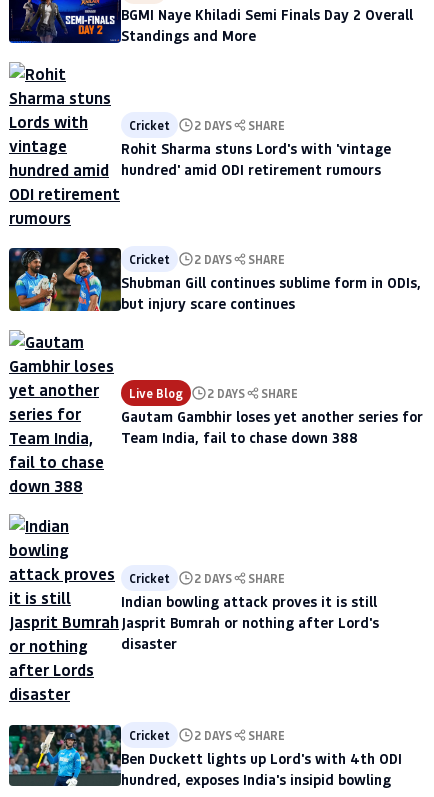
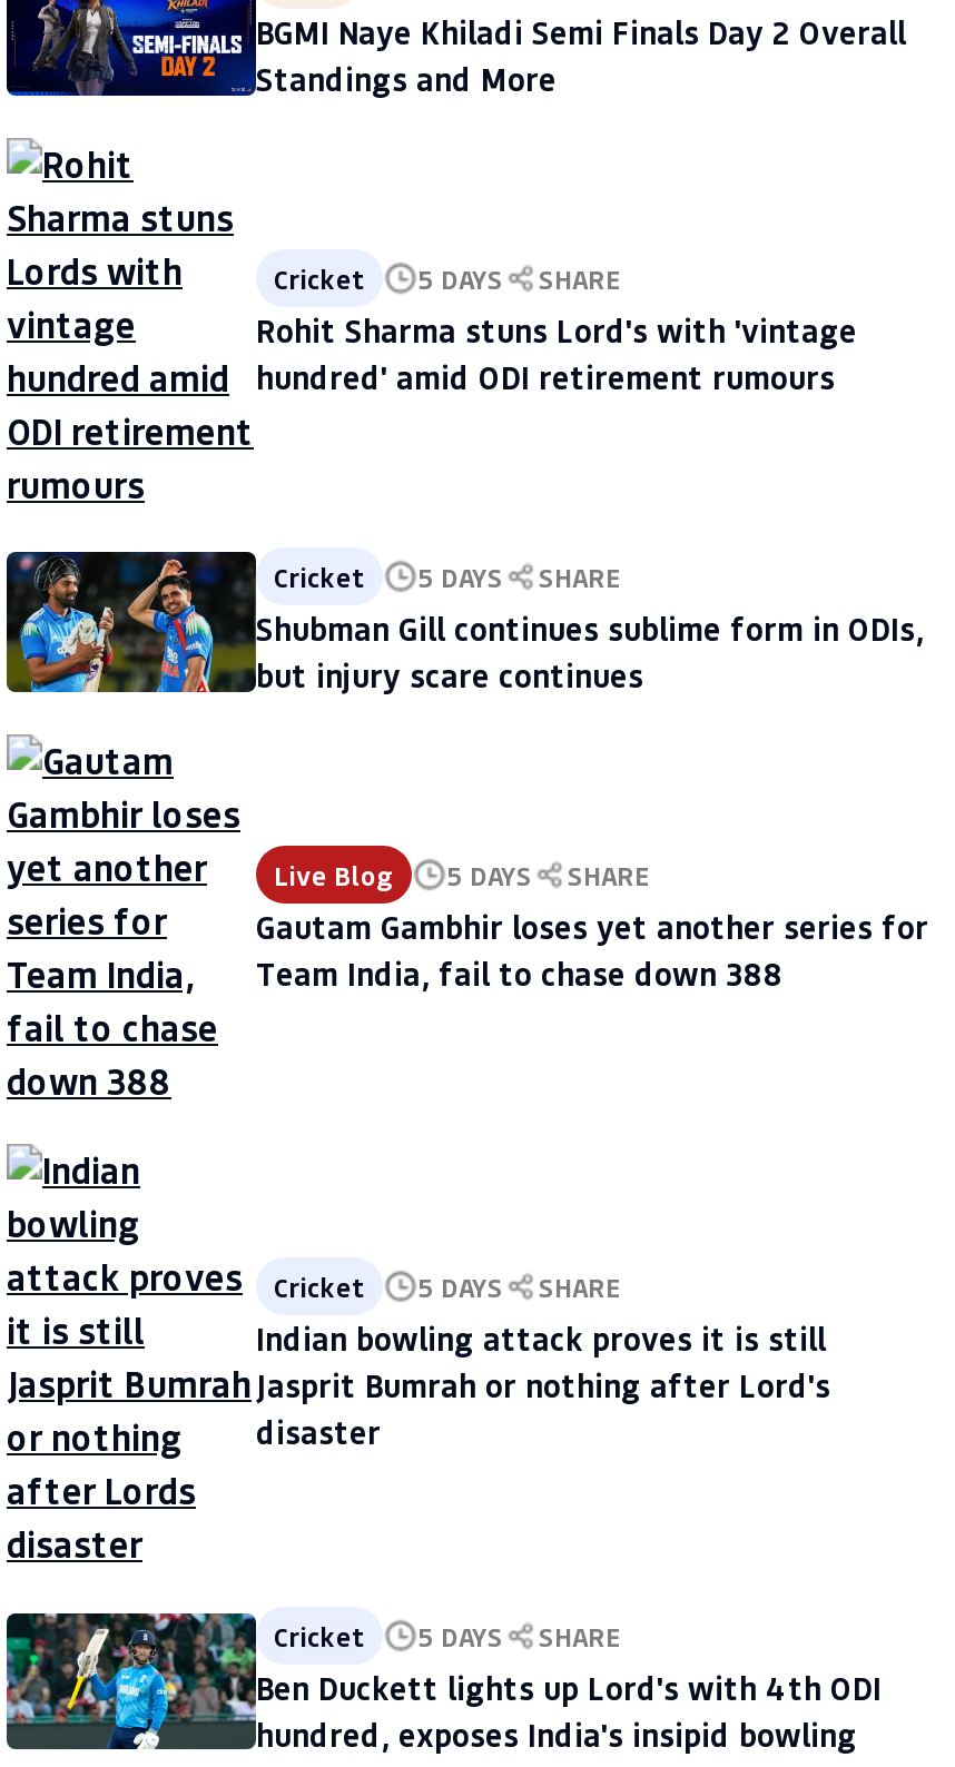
- Cricket 2 DAYS SHARE
+ Cricket 5 DAYS SHARE

- Cricket 2 DAYS SHARE
+ Cricket 5 DAYS SHARE

- Live Blog 2 DAYS SHARE
+ Live Blog 5 DAYS SHARE

- Cricket 2 DAYS SHARE
+ Cricket 5 DAYS SHARE

- Cricket 2 DAYS SHARE
+ Cricket 5 DAYS SHARE
